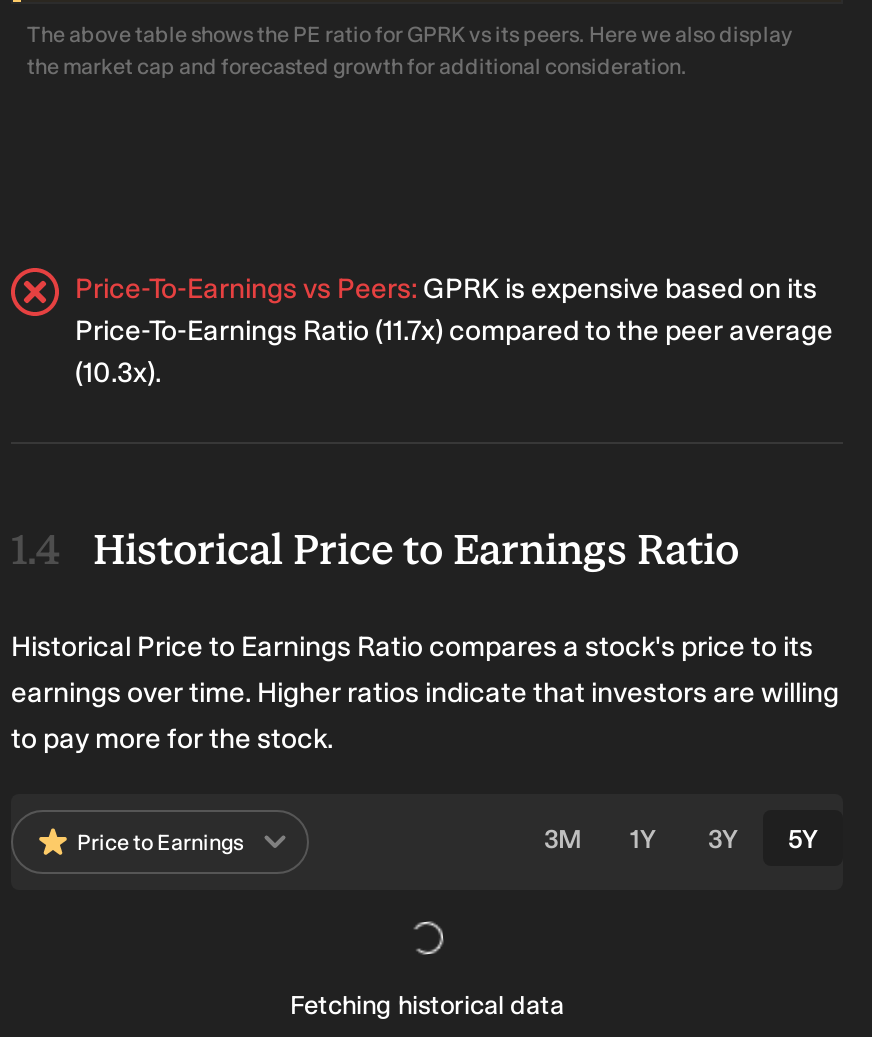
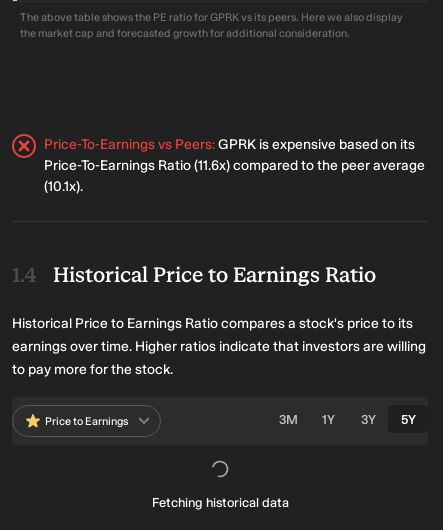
- Price-To-Earnings Ratio (11.7x) compared to the peer average
- (10.3x).
+ Price-To-Earnings Ratio (11.6x) compared to the peer average
+ (10.1x).
